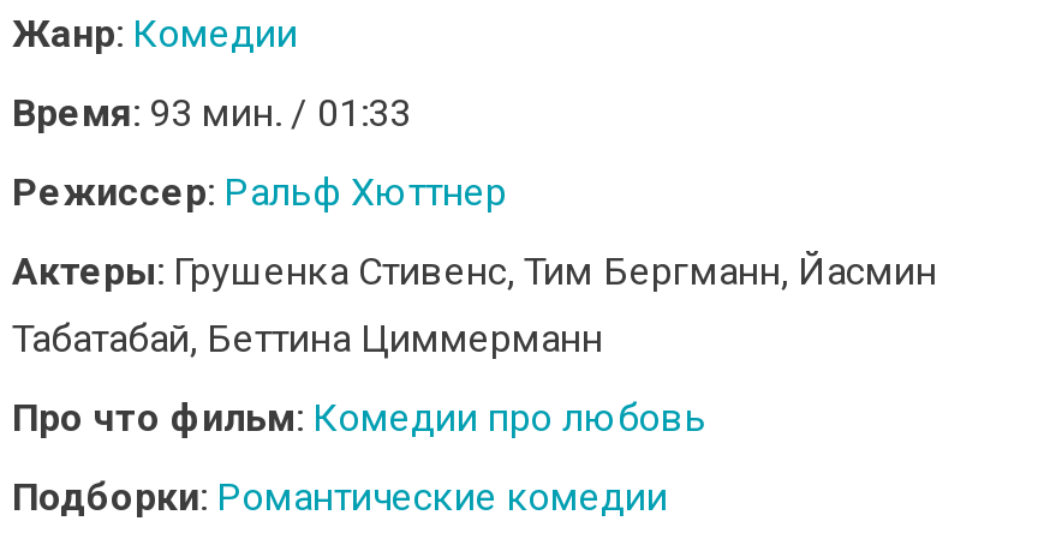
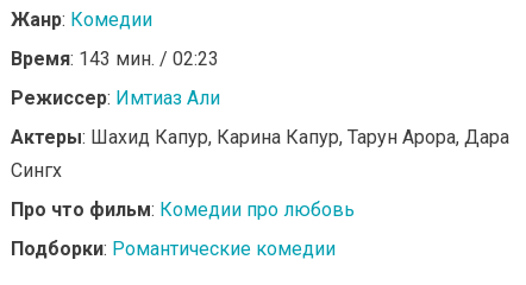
- Время: 93 мин. / 01:33
+ Время: 143 мин. / 02:23

- Режиссер: Ральф Хюттнер
+ Режиссер: Имтиаз Али

- Актеры: Грушенка Стивенс, Тим Бергманн, Йасмин
+ Актеры: Шахид Капур, Карина Капур, Тарун Арора, Дара

- Табатабай, Беттина Циммерманн
+ Сингх
